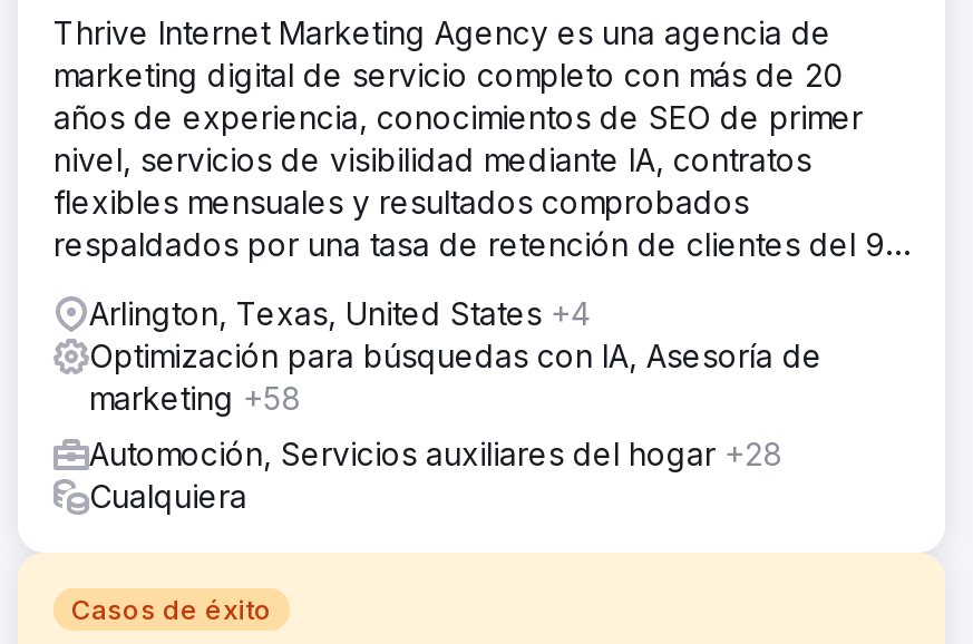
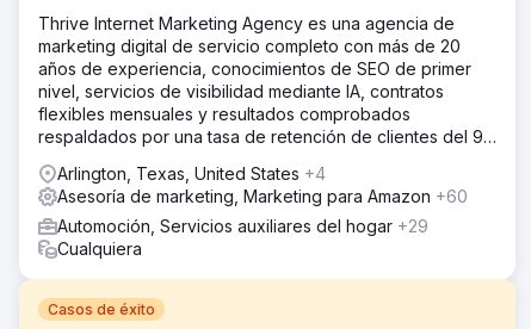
- Optimización para búsquedas con IA, Asesoría de
- marketing +58
+ Asesoría de marketing, Marketing para Amazon +60

- Automoción, Servicios auxiliares del hogar +28
+ Automoción, Servicios auxiliares del hogar +29
